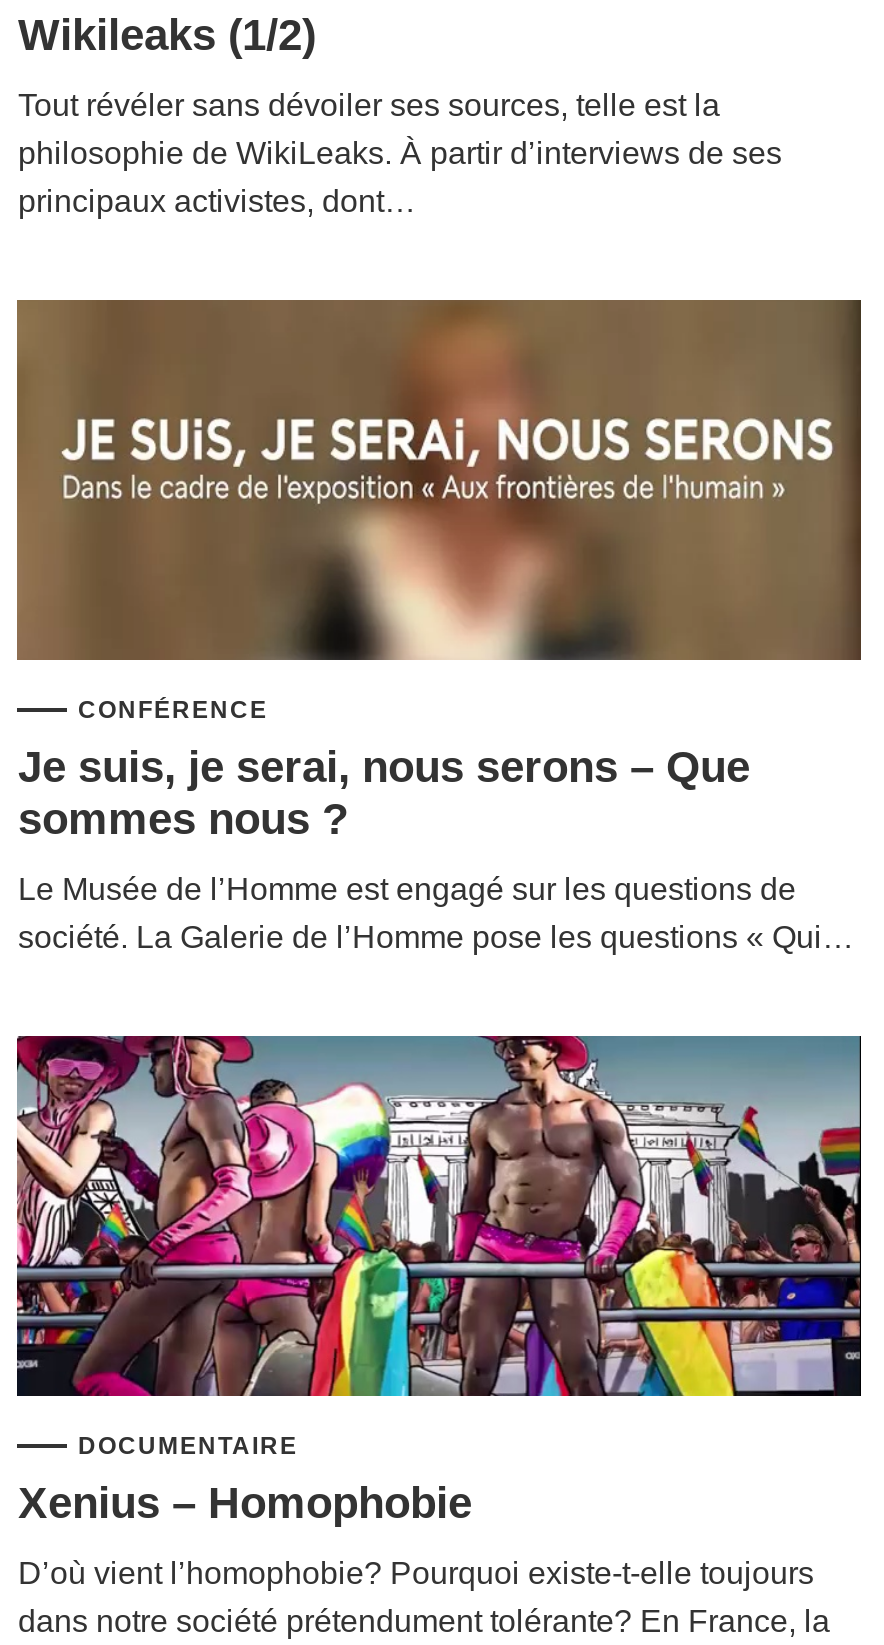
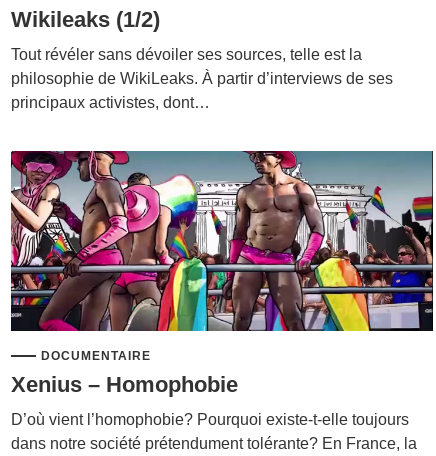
- [image]
- CONFÉRENCE
- Je suis, je serai, nous serons – Que
- sommes nous ?
- Le Musée de l’Homme est engagé sur les questions de
- société. La Galerie de l’Homme pose les questions « Qui…
